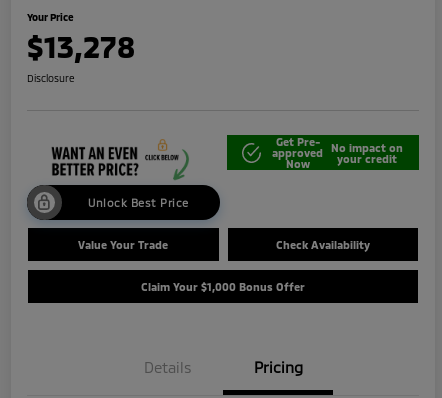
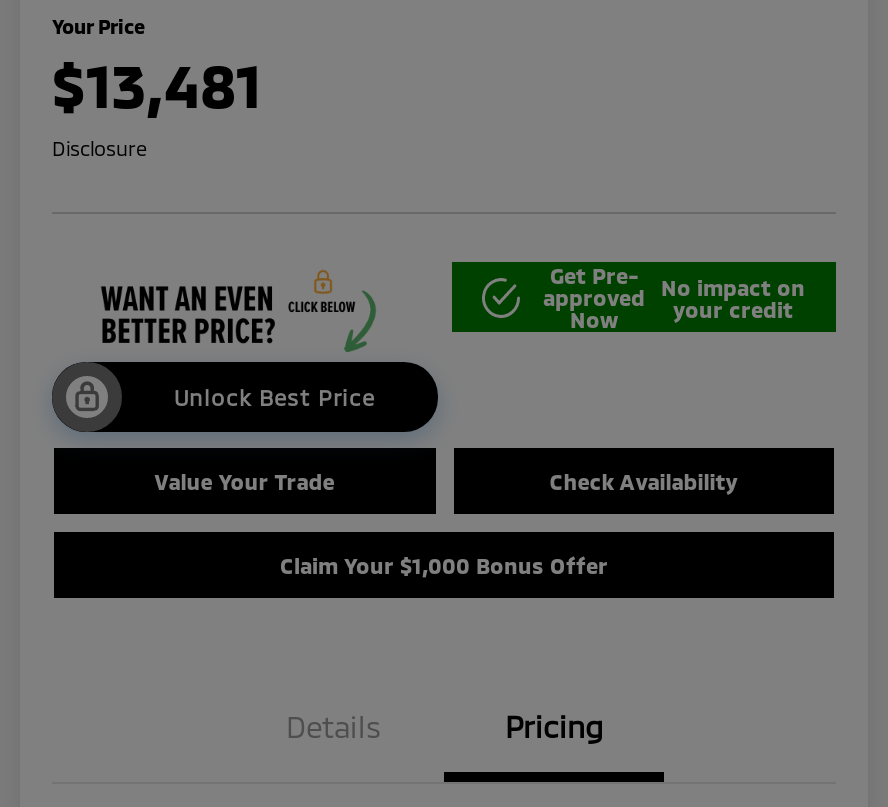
- $13,278
+ $13,481
